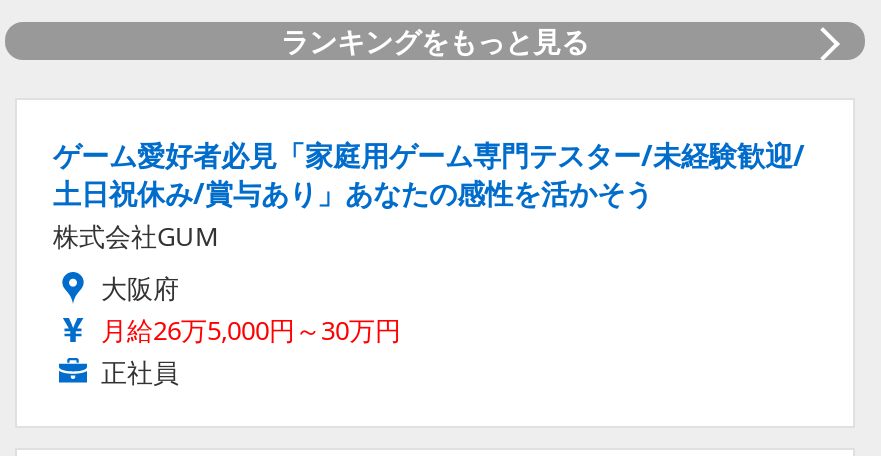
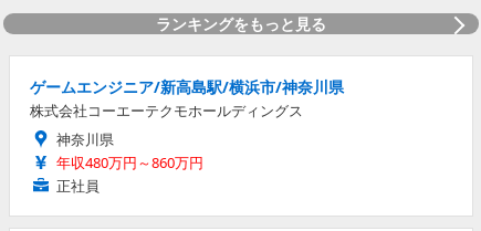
- ゲーム愛好者必見「家庭用ゲーム専門テスター/未経験歓迎/
- 土日祝休み/賞与あり」あなたの感性を活かそう
- 株式会社GUM
- 大阪府
- 月給26万5,000円～30万円
+ ゲームエンジニア/新高島駅/横浜市/神奈川県
+ 株式会社コーエーテクモホールディングス
+ 神奈川県
+ 年収480万円～860万円
